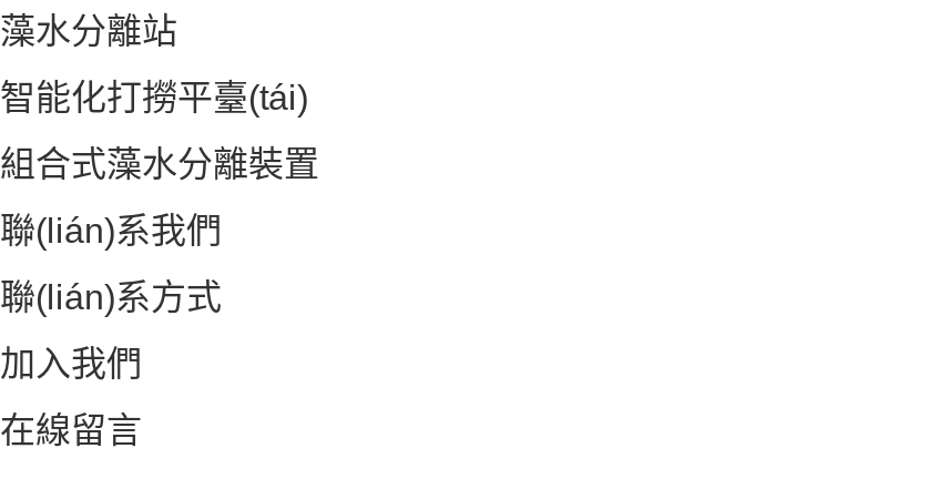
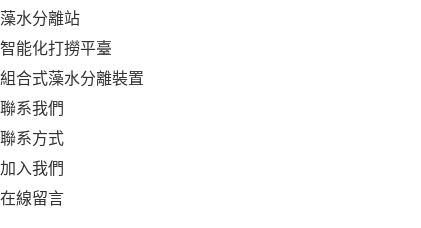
- 智能化打撈平臺(tái)
+ 智能化打撈平臺

- 聯(lián)系我們
+ 聯系我們

- 聯(lián)系方式
+ 聯系方式
